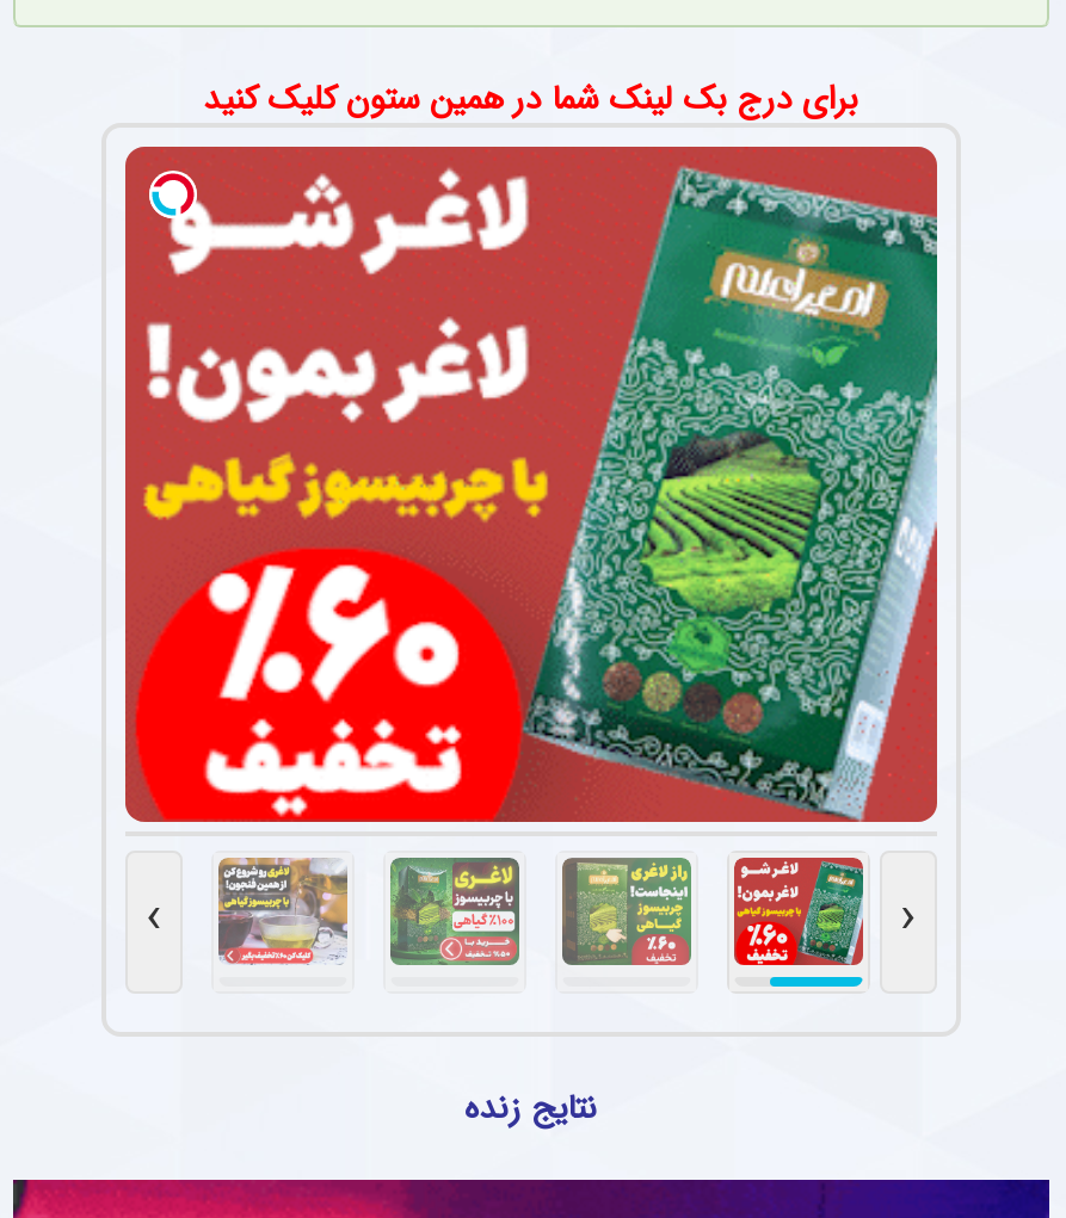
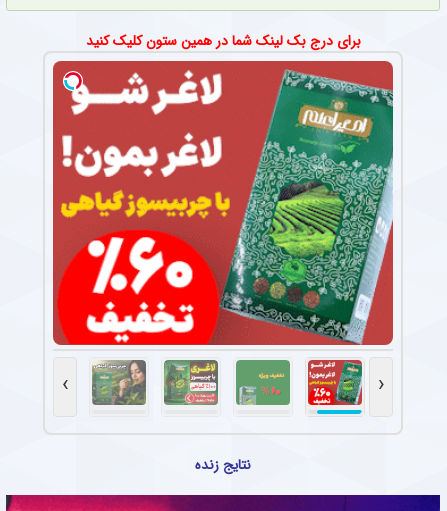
- [image]
+ [image]

- [image]
+ [image]
